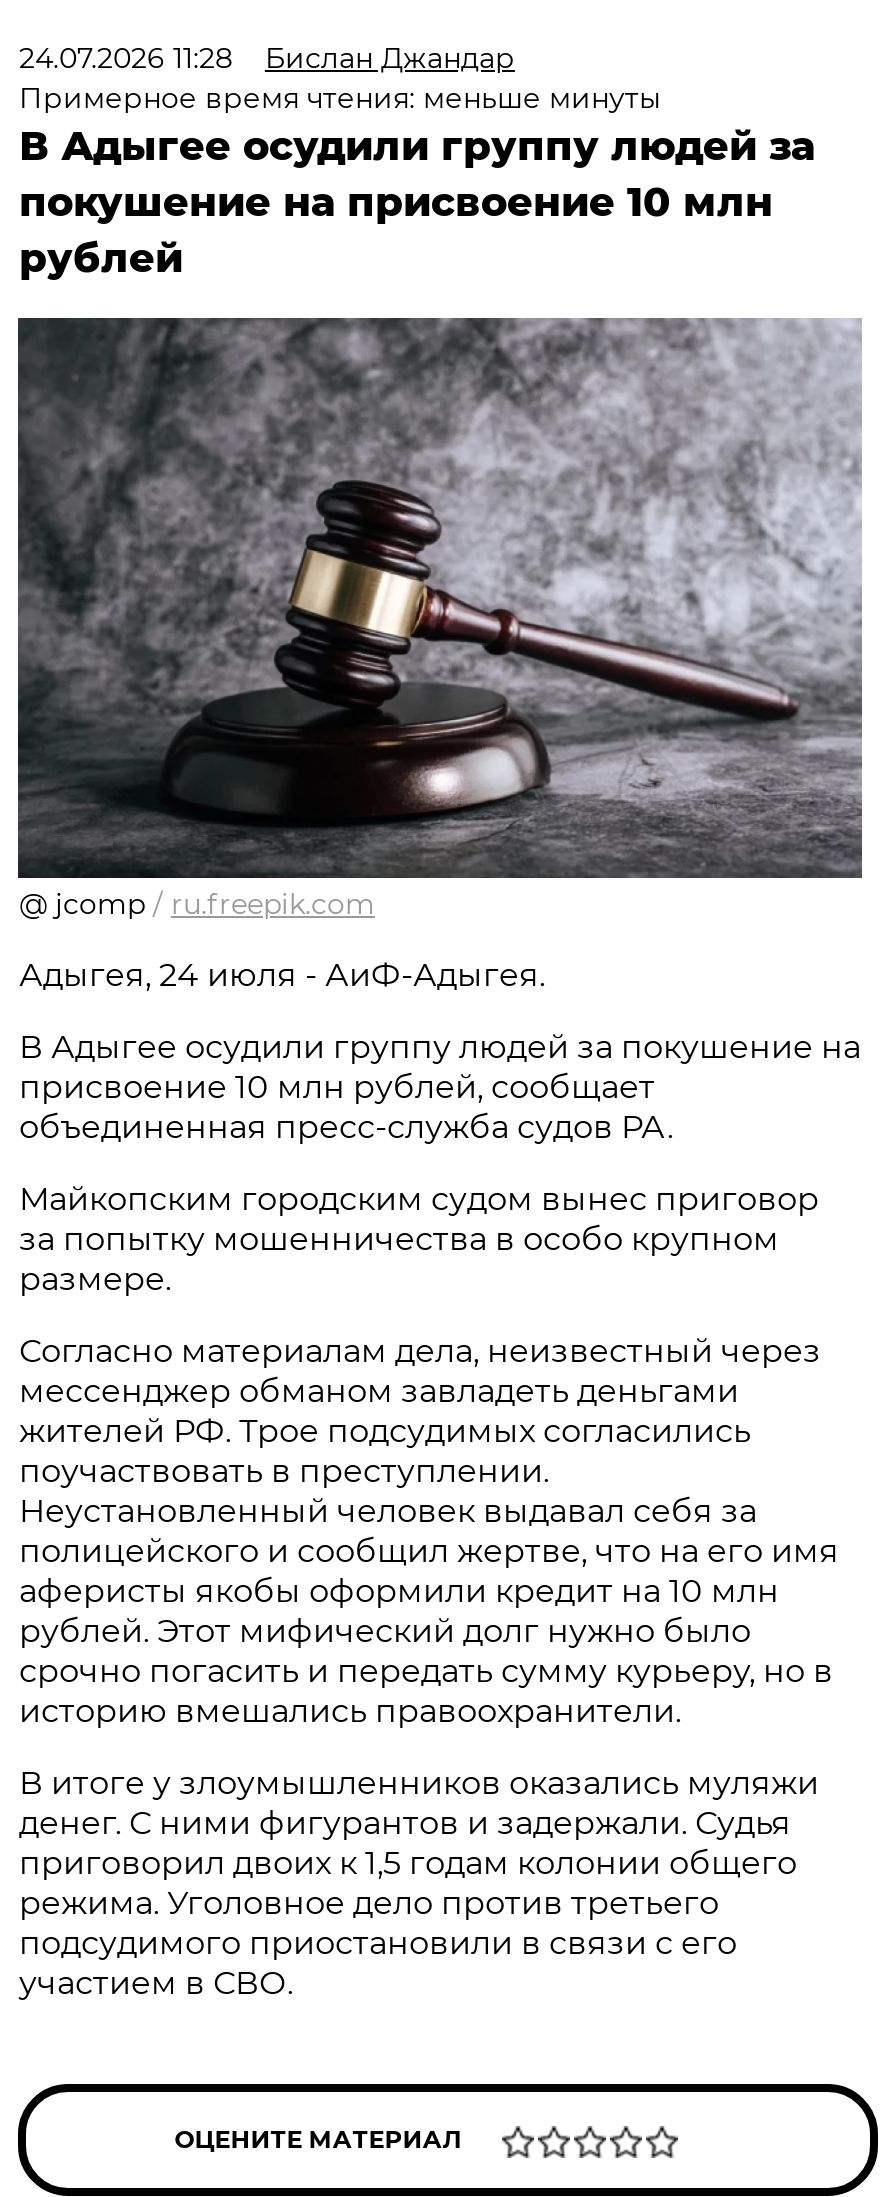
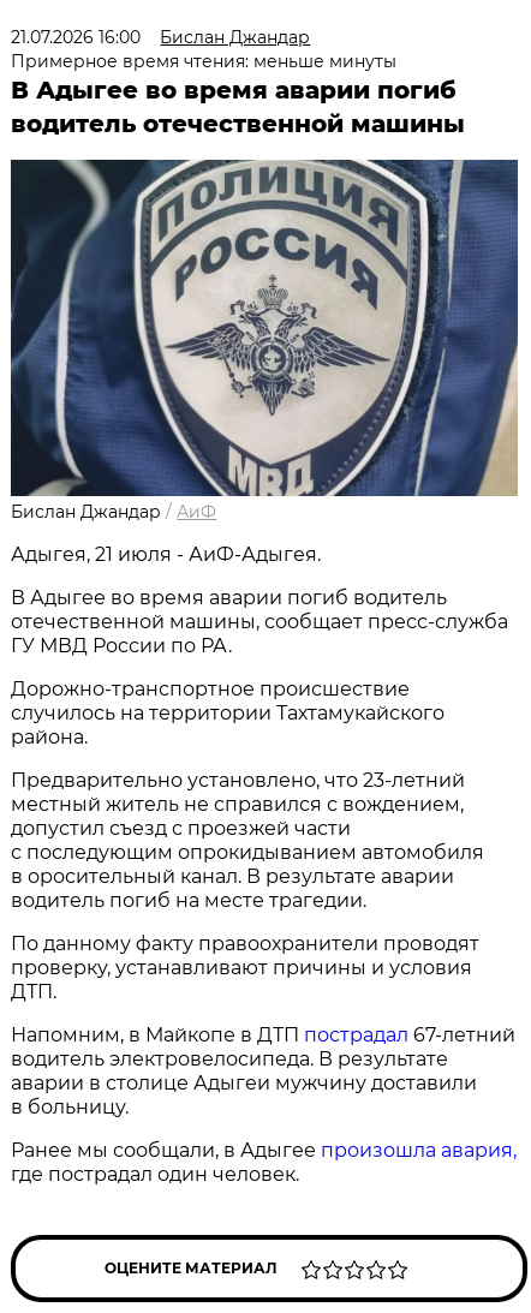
- 24.07.2026 11:28 Бислан Джандар
+ 21.07.2026 16:00 Бислан Джандар

- В Адыгее осудили группу людей за
- покушение на присвоение 10 млн
- рублей
+ В Адыгее во время аварии погиб
+ водитель отечественной машины

- [image]
- @ jcomp / ru.freepik.com
- Адыгея, 24 июля - АиФ-Адыгея.
- В Адыгее осудили группу людей за покушение на
- присвоение 10 млн рублей, сообщает
- объединенная пресс-служба судов РА.
- Майкопским городским судом вынес приговор
- за попытку мошенничества в особо крупном
- размере.
- Согласно материалам дела, неизвестный через
- мессенджер обманом завладеть деньгами
- жителей РФ. Трое подсудимых согласились
- поучаствовать в преступлении.
- Неустановленный человек выдавал себя за
- полицейского и сообщил жертве, что на его имя
- аферисты якобы оформили кредит на 10 млн
- рублей. Этот мифический долг нужно было
- срочно погасить и передать сумму курьеру, но в
- историю вмешались правоохранители.
- В итоге у злоумышленников оказались муляжи
- денег. С ними фигурантов и задержали. Судья
- приговорил двоих к 1,5 годам колонии общего
- режима. Уголовное дело против третьего
- подсудимого приостановили в связи с его
- участием в СВО.
+ [image]
+ Бислан Джандар / АиФ
+ Адыгея, 21 июля - АиФ-Адыгея.
+ В Адыгее во время аварии погиб водитель
+ отечественной машины, сообщает пресс-служба
+ ГУ МВД России по РА.
+ Дорожно-транспортное происшествие
+ случилось на территории Тахтамукайского
+ района.
+ Предварительно установлено, что 23-летний
+ местный житель не справился с вождением,
+ допустил съезд с проезжей части
+ с последующим опрокидыванием автомобиля
+ в оросительный канал. В результате аварии
+ водитель погиб на месте трагедии.
+ По данному факту правоохранители проводят
+ проверку, устанавливают причины и условия
+ ДТП.
+ Напомним, в Майкопе в ДТП пострадал 67-летний
+ водитель электровелосипеда. В результате
+ аварии в столице Адыгеи мужчину доставили
+ в больницу.
+ Ранее мы сообщали, в Адыгее произошла авария,
+ где пострадал один человек.
